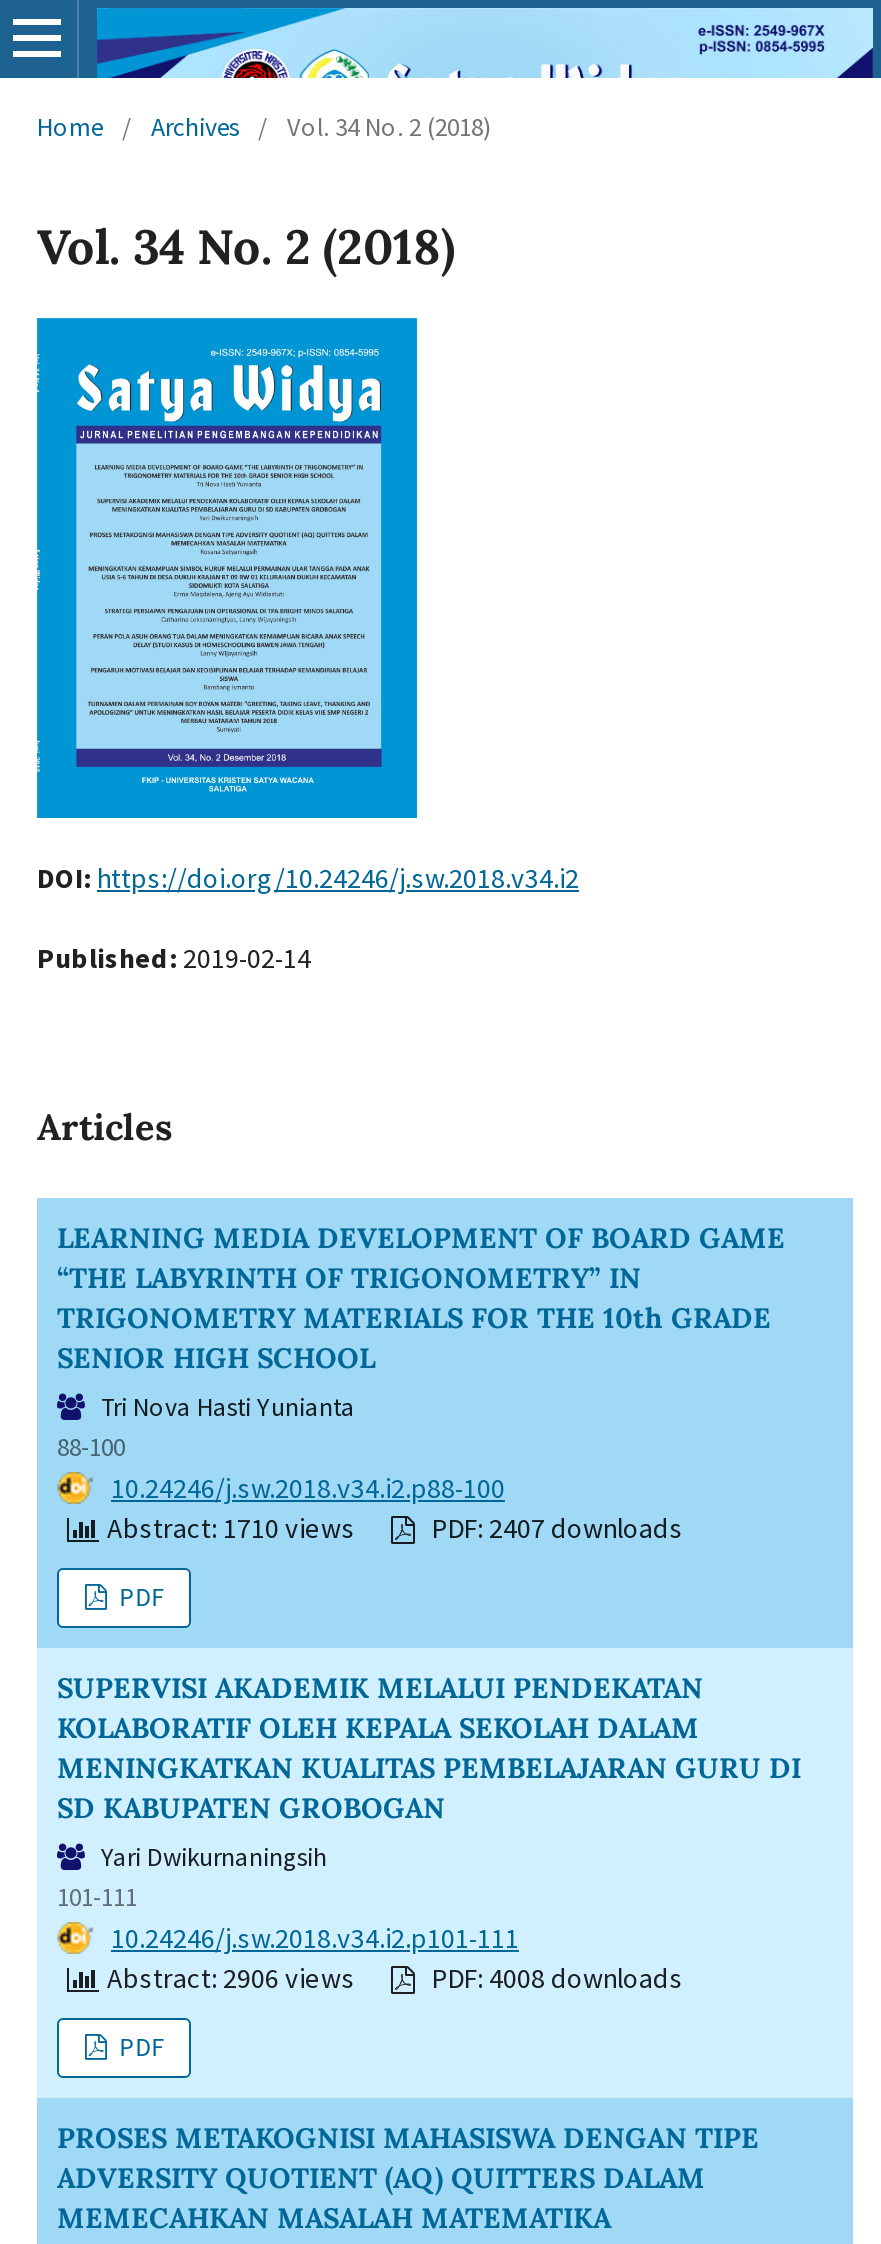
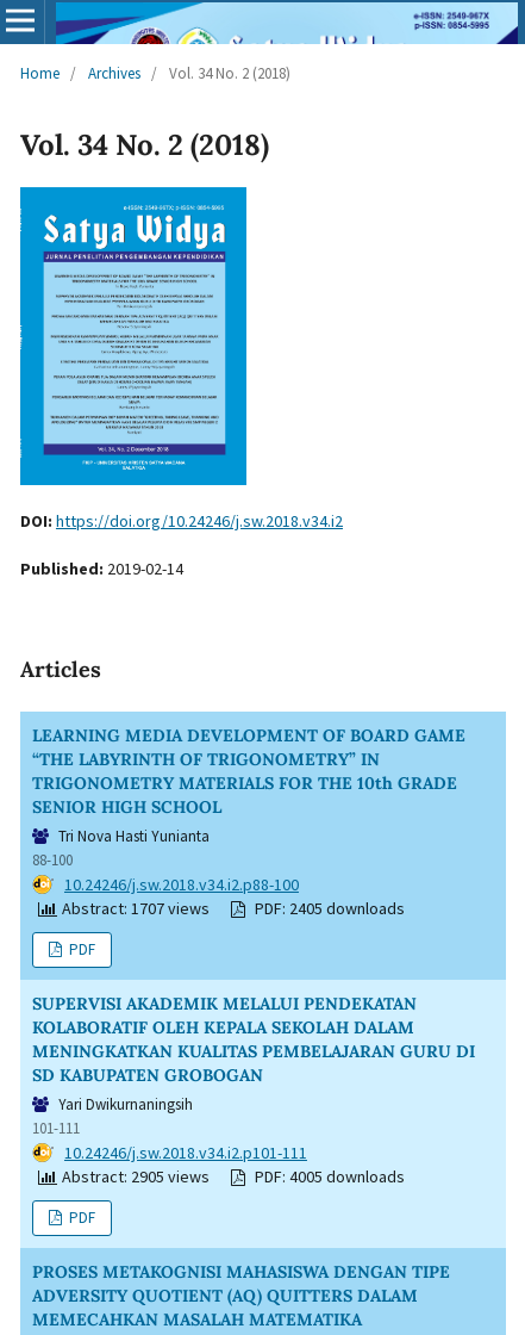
- Abstract: 1710 views
+ Abstract: 1707 views

- PDF: 2407 downloads
+ PDF: 2405 downloads

- Abstract: 2906 views
+ Abstract: 2905 views

- PDF: 4008 downloads
+ PDF: 4005 downloads
